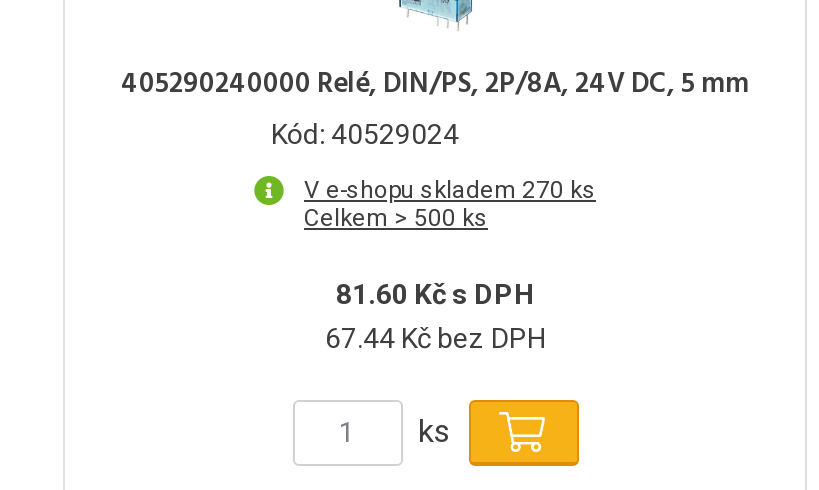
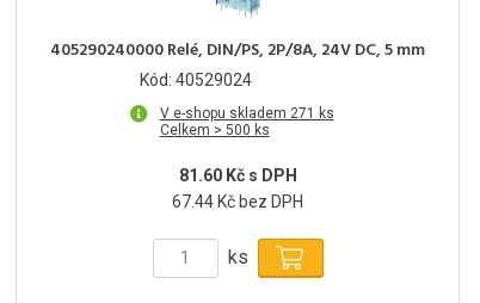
- V e-shopu skladem 270 ks
+ V e-shopu skladem 271 ks
